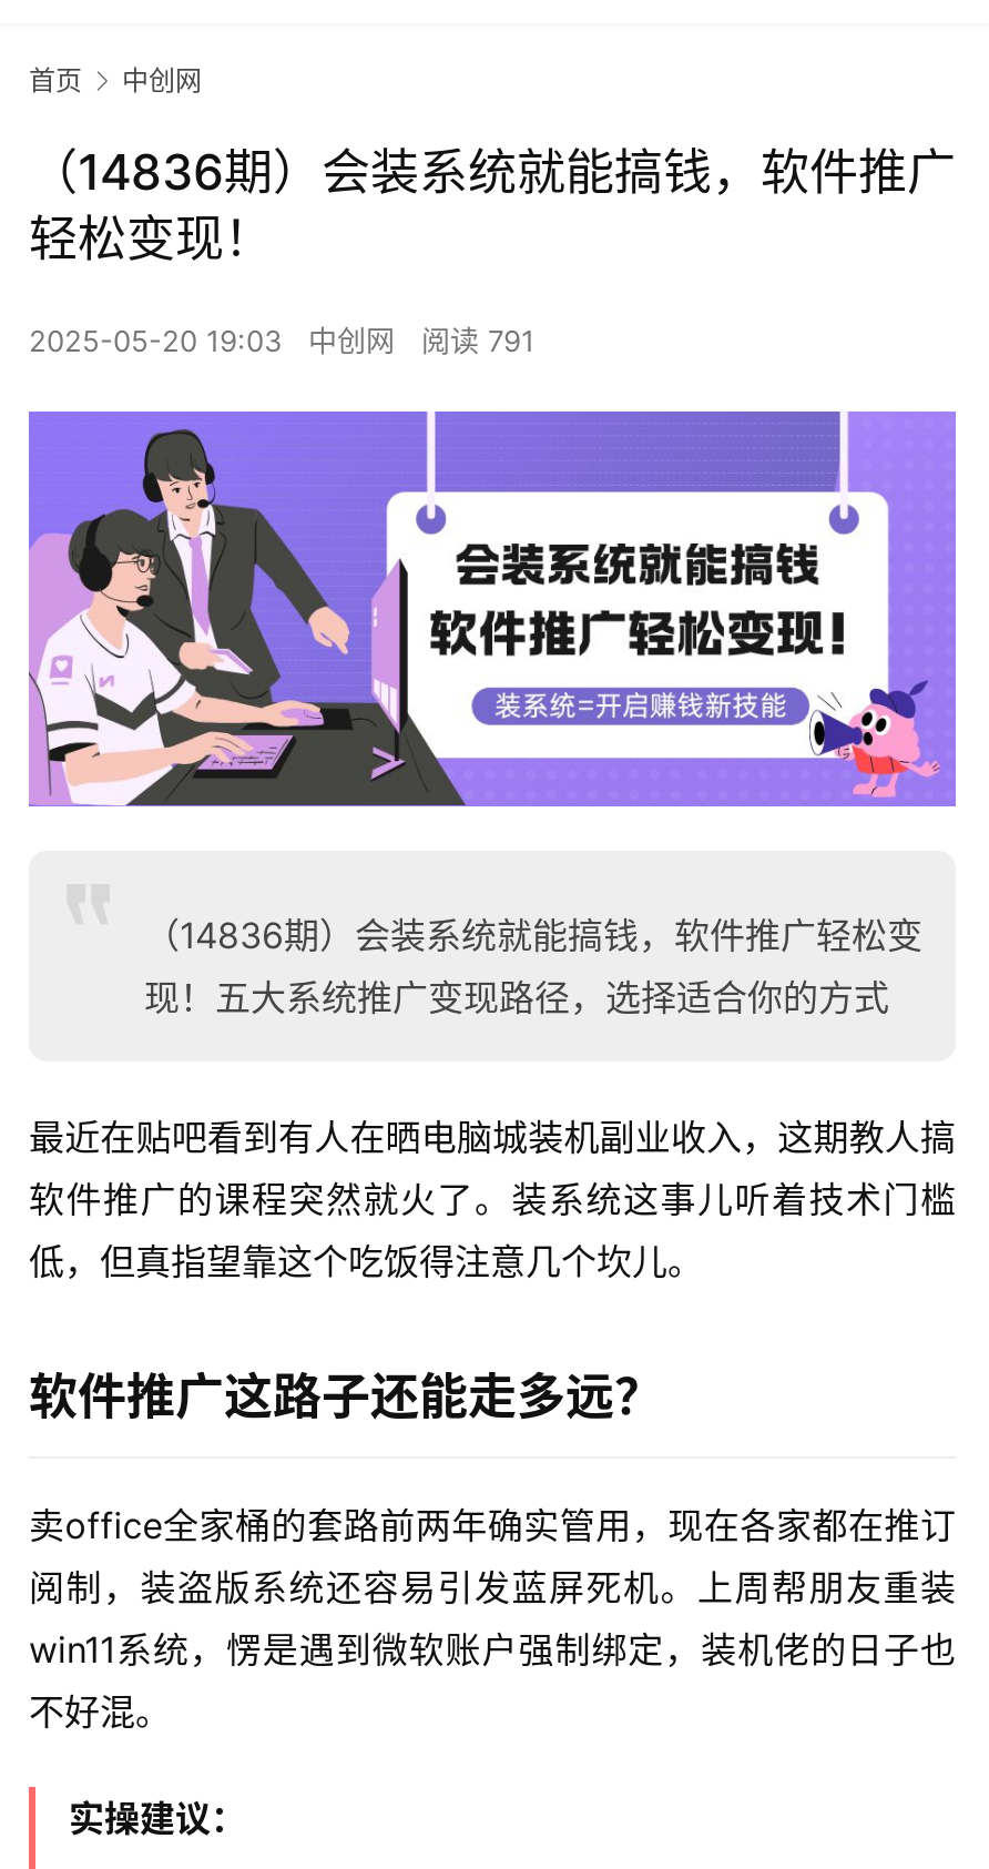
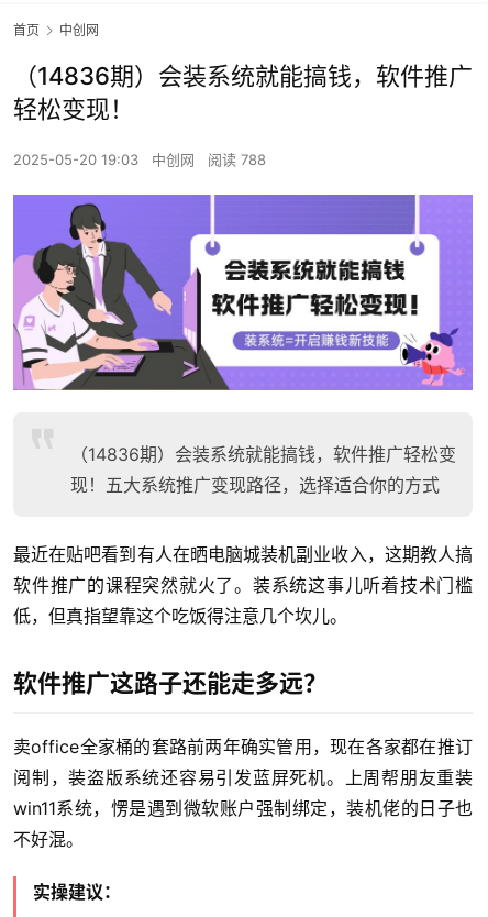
- 2025-05-20 19:03 中创网 阅读 791
+ 2025-05-20 19:03 中创网 阅读 788
